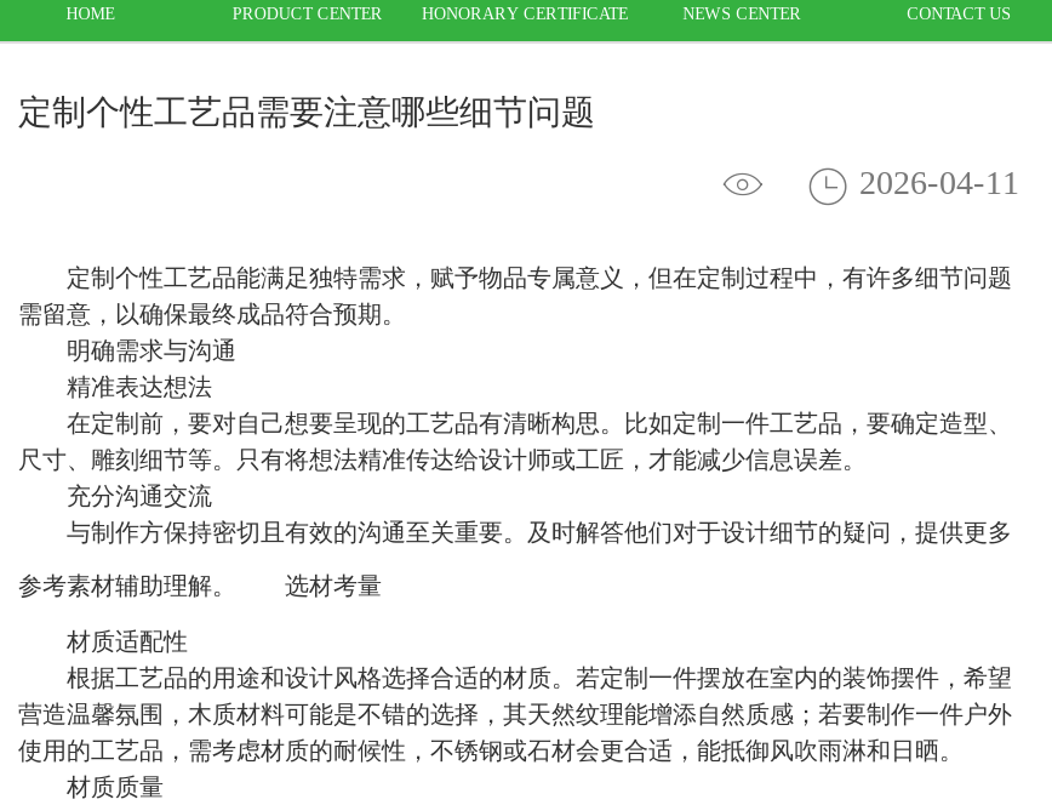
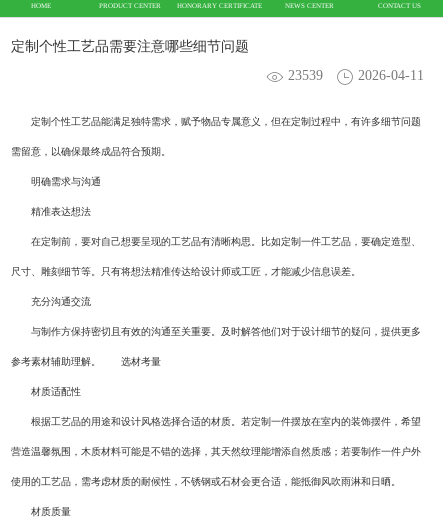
+ 23539
